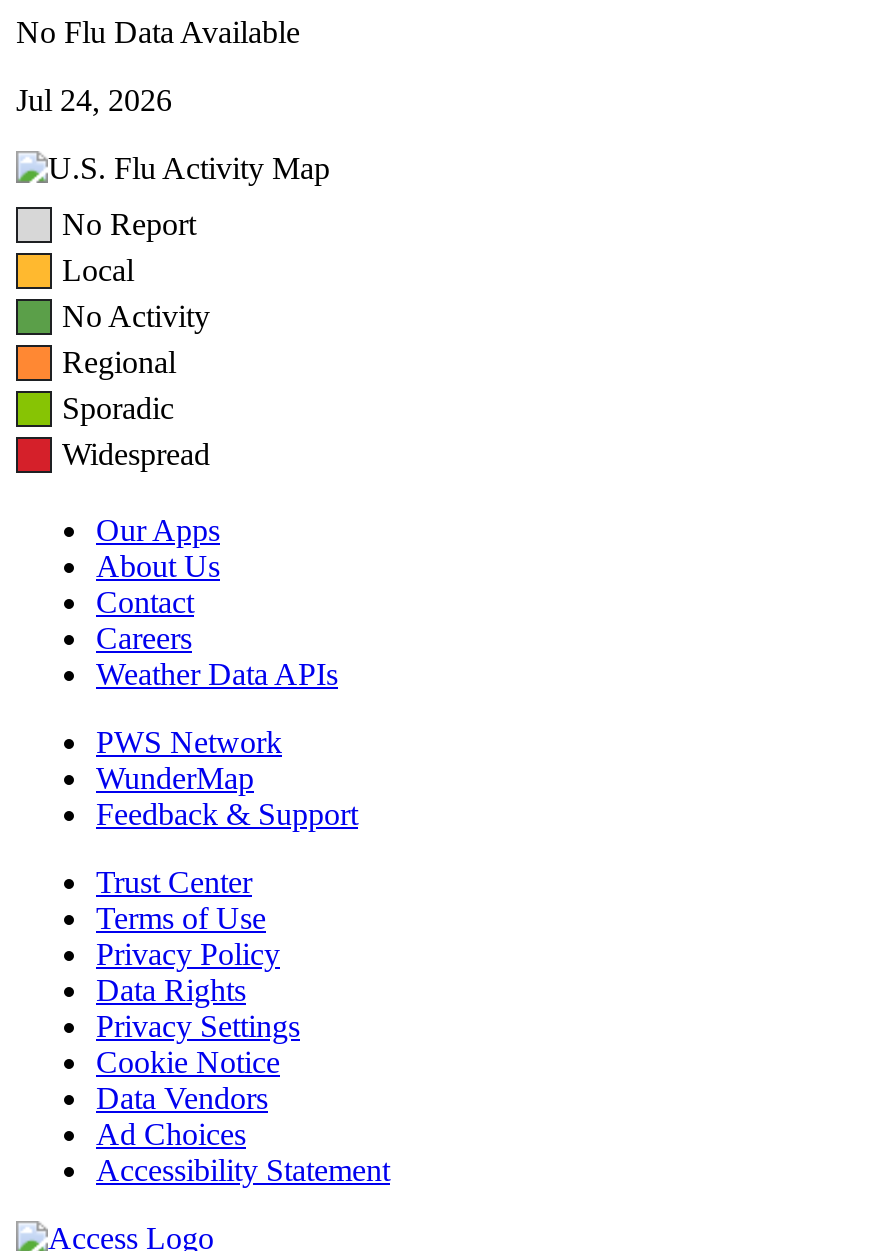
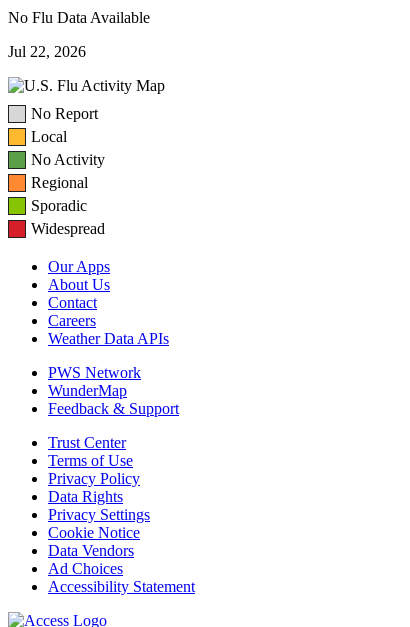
- Jul 24, 2026
+ Jul 22, 2026
